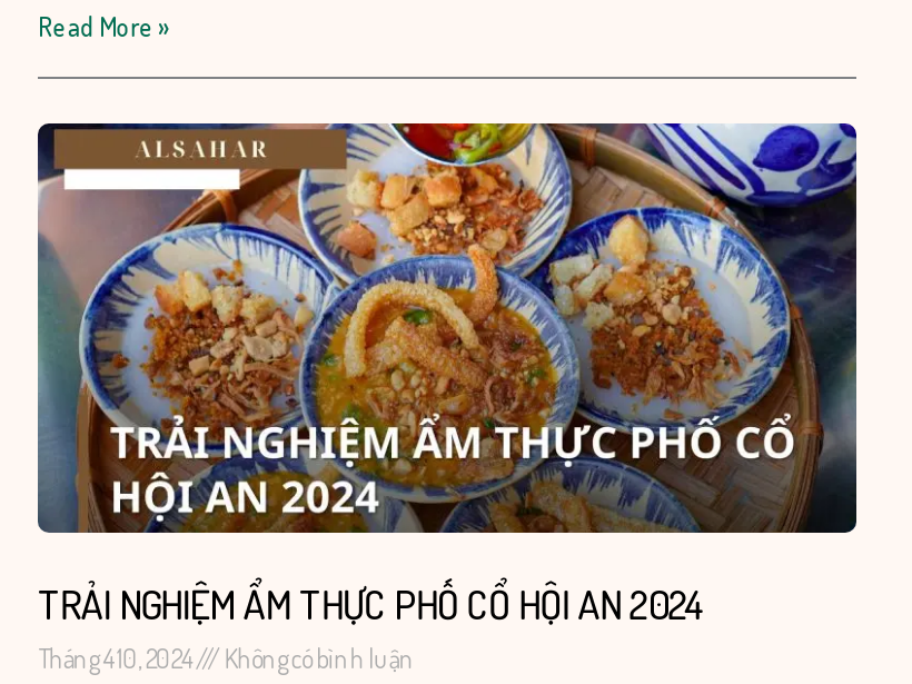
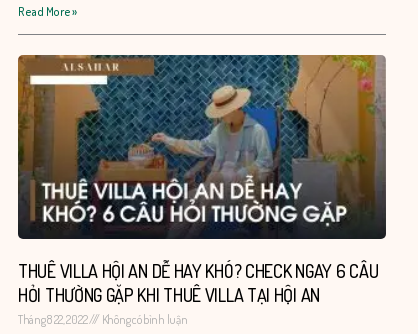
- [image]
- TRẢI NGHIỆM ẨM THỰC PHỐ CỔ HỘI AN 2024
- Tháng 4 10, 2024
+ [image]
+ THUÊ VILLA HỘI AN DỄ HAY KHÓ? CHECK NGAY 6 CÂU
+ HỎI THƯỜNG GẶP KHI THUÊ VILLA TẠI HỘI AN
+ Tháng 8 22, 2022
